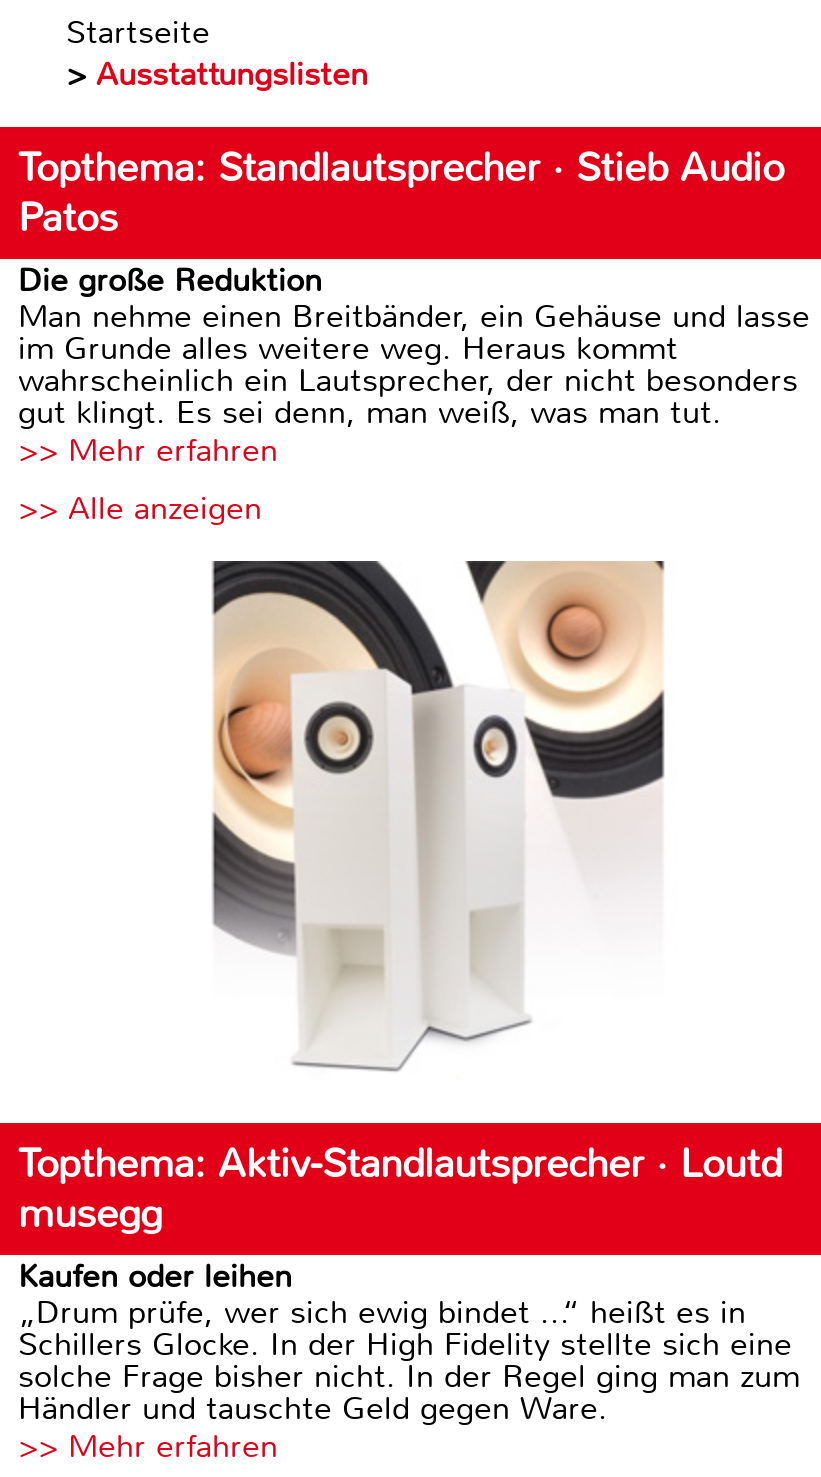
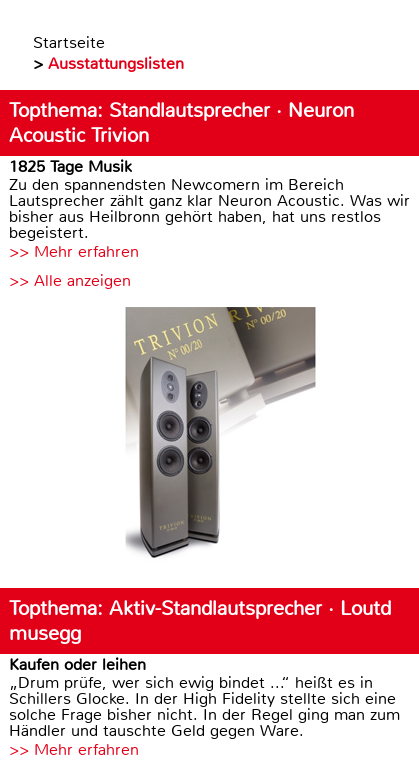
- Topthema: Standlautsprecher · Stieb Audio
- Patos
- Die große Reduktion
- Man nehme einen Breitbänder, ein Gehäuse und lasse
- im Grunde alles weitere weg. Heraus kommt
- wahrscheinlich ein Lautsprecher, der nicht besonders
- gut klingt. Es sei denn, man weiß, was man tut.
+ Topthema: Standlautsprecher · Neuron
+ Acoustic Trivion
+ 1825 Tage Musik
+ Zu den spannendsten Newcomern im Bereich
+ Lautsprecher zählt ganz klar Neuron Acoustic. Was wir
+ bisher aus Heilbronn gehört haben, hat uns restlos
+ begeistert.

- [image]
+ [image]
